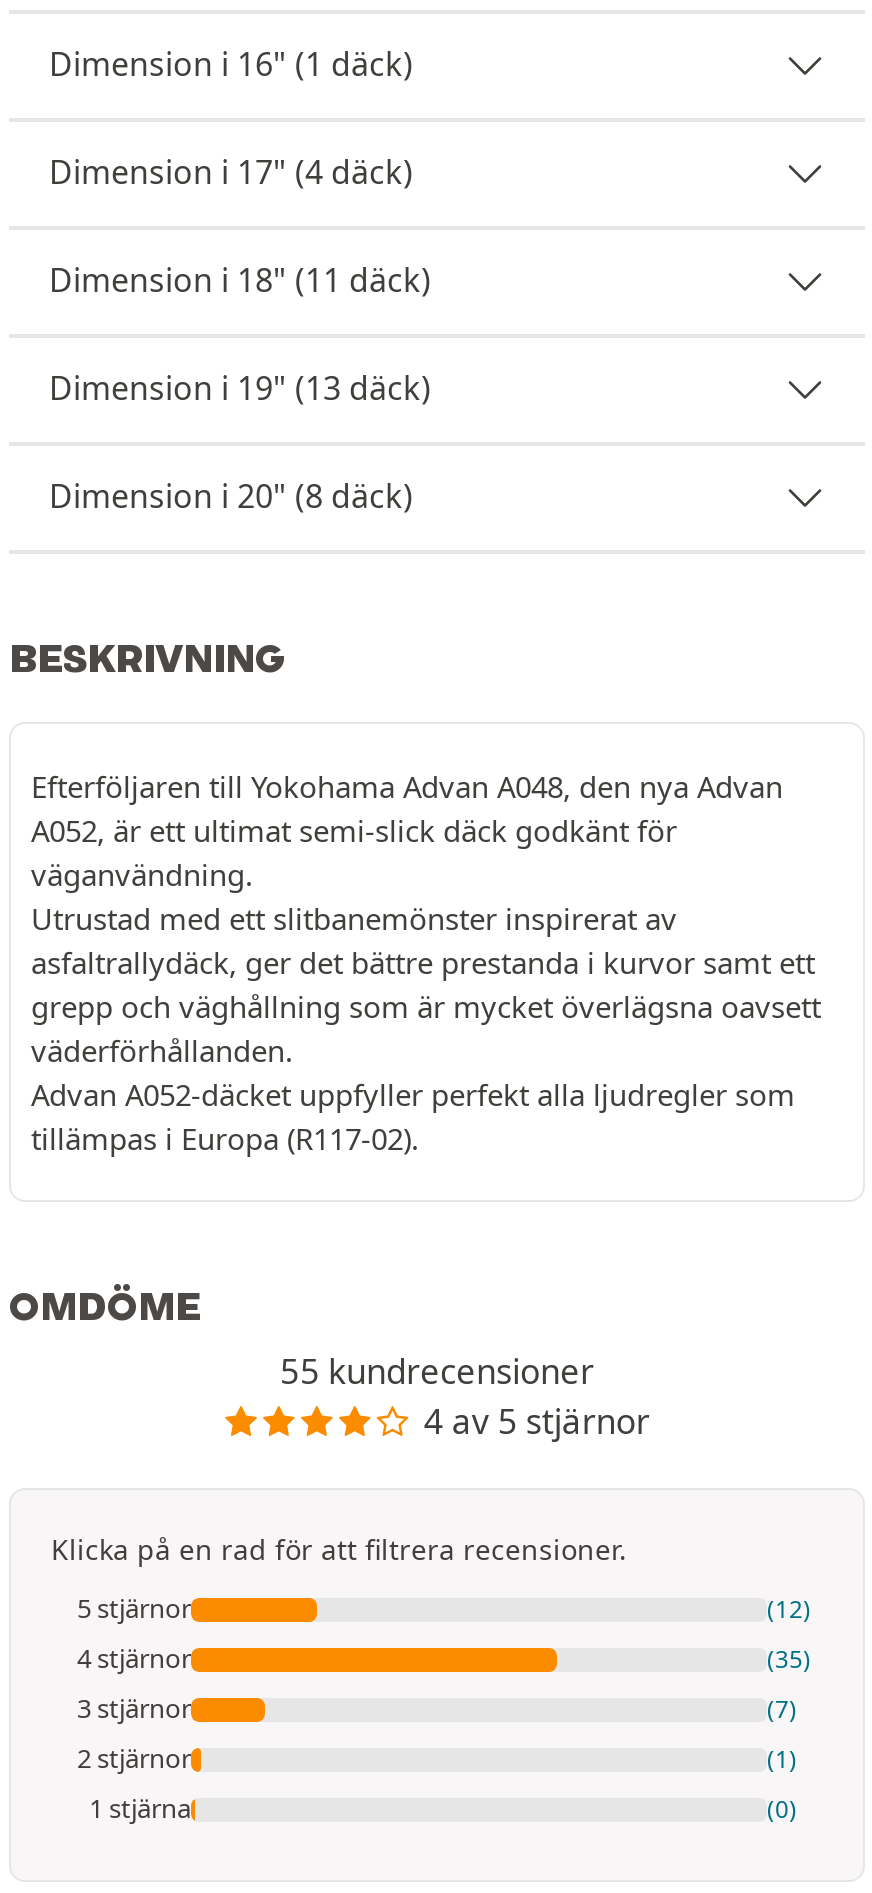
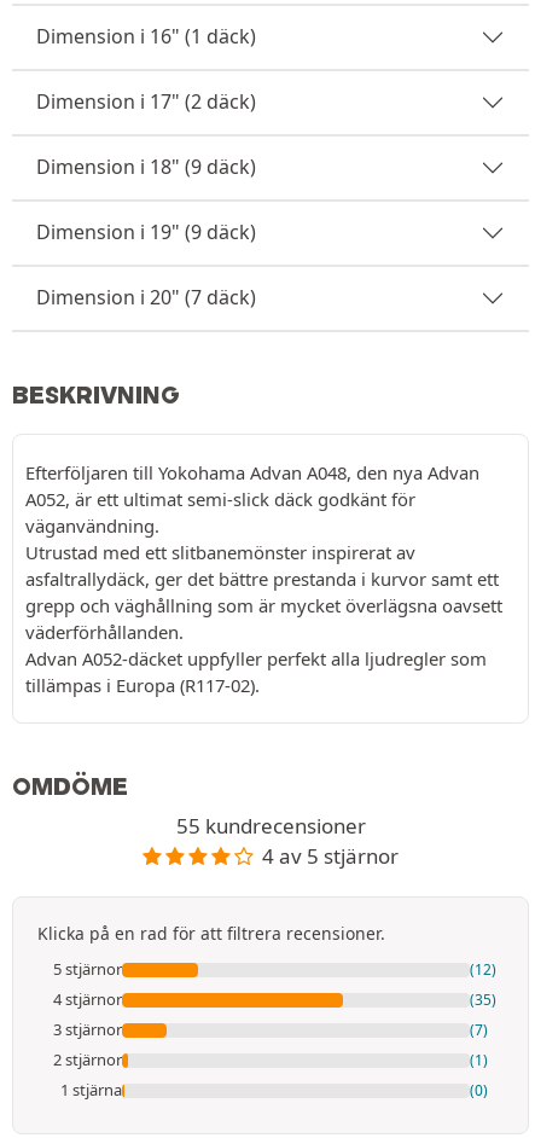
- Dimension i 17" (4 däck)
+ Dimension i 17" (2 däck)

- Dimension i 18" (11 däck)
+ Dimension i 18" (9 däck)

- Dimension i 19" (13 däck)
+ Dimension i 19" (9 däck)

- Dimension i 20" (8 däck)
+ Dimension i 20" (7 däck)
